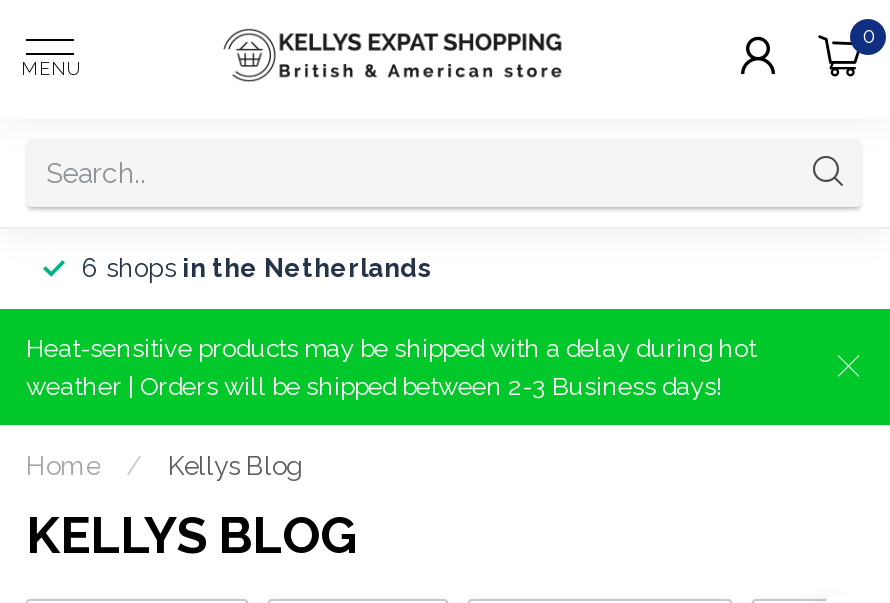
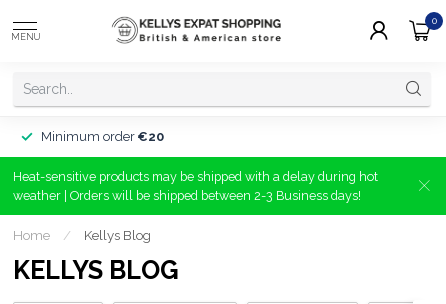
- 6 shops in the Netherlands
+ Minimum order €20
